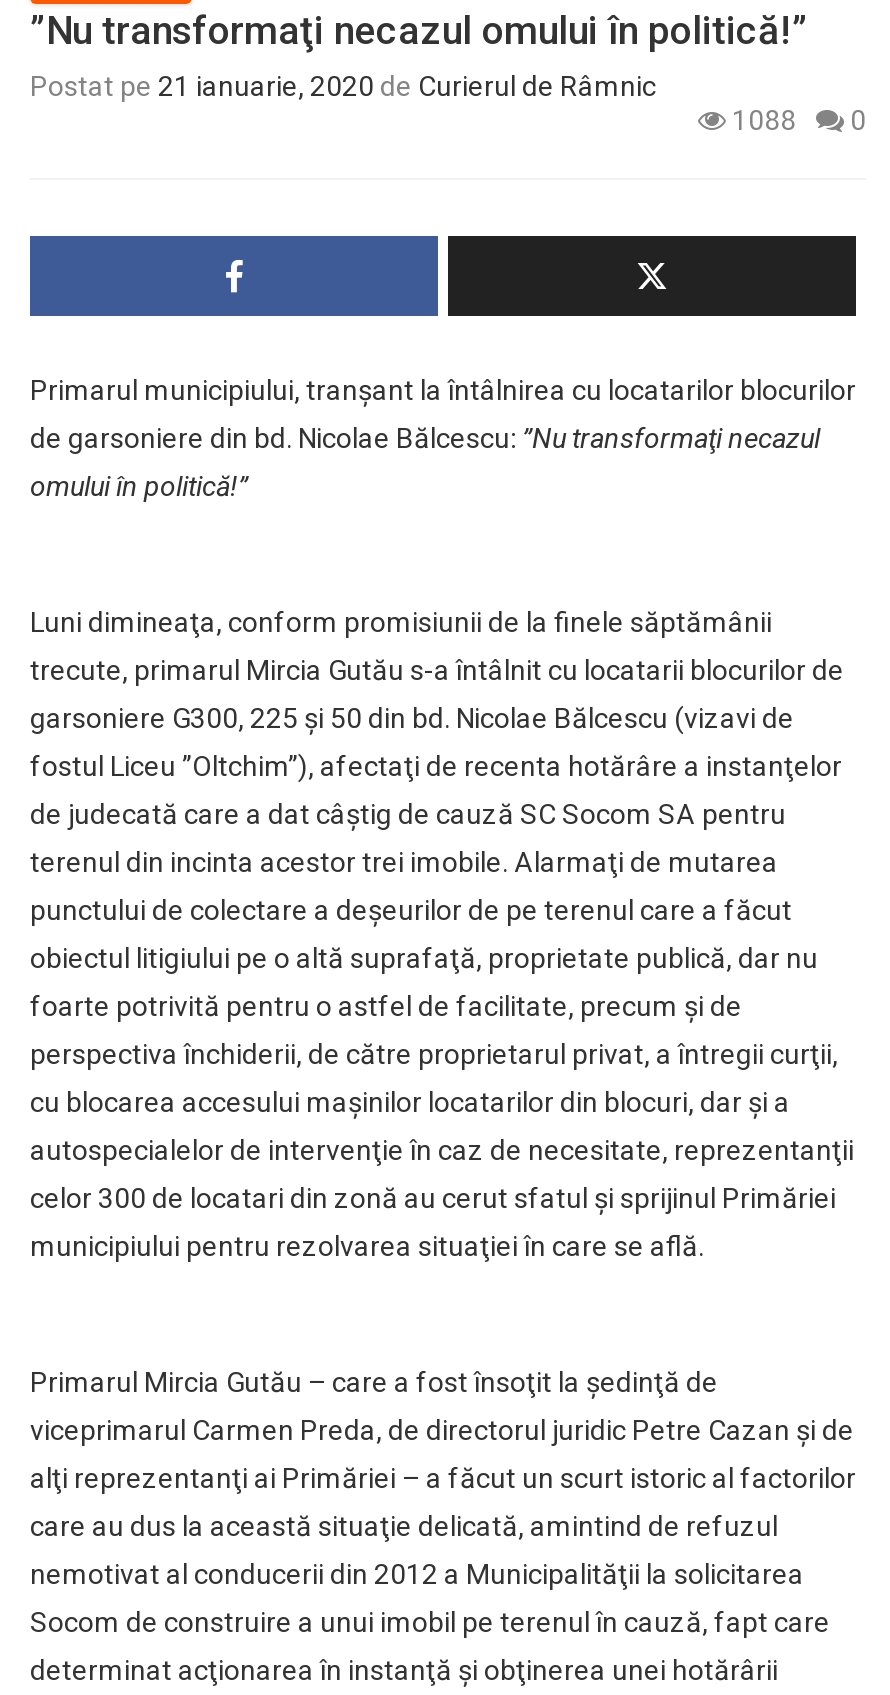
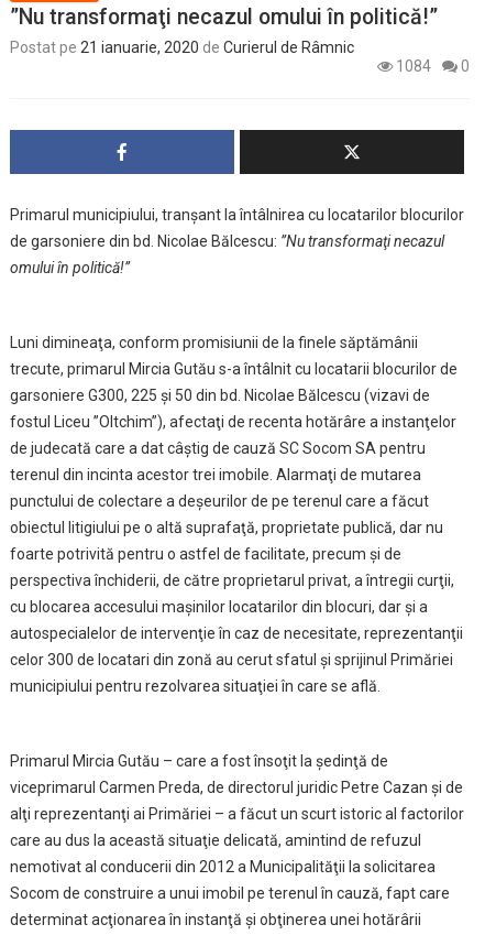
- 1088 0
+ 1084 0
